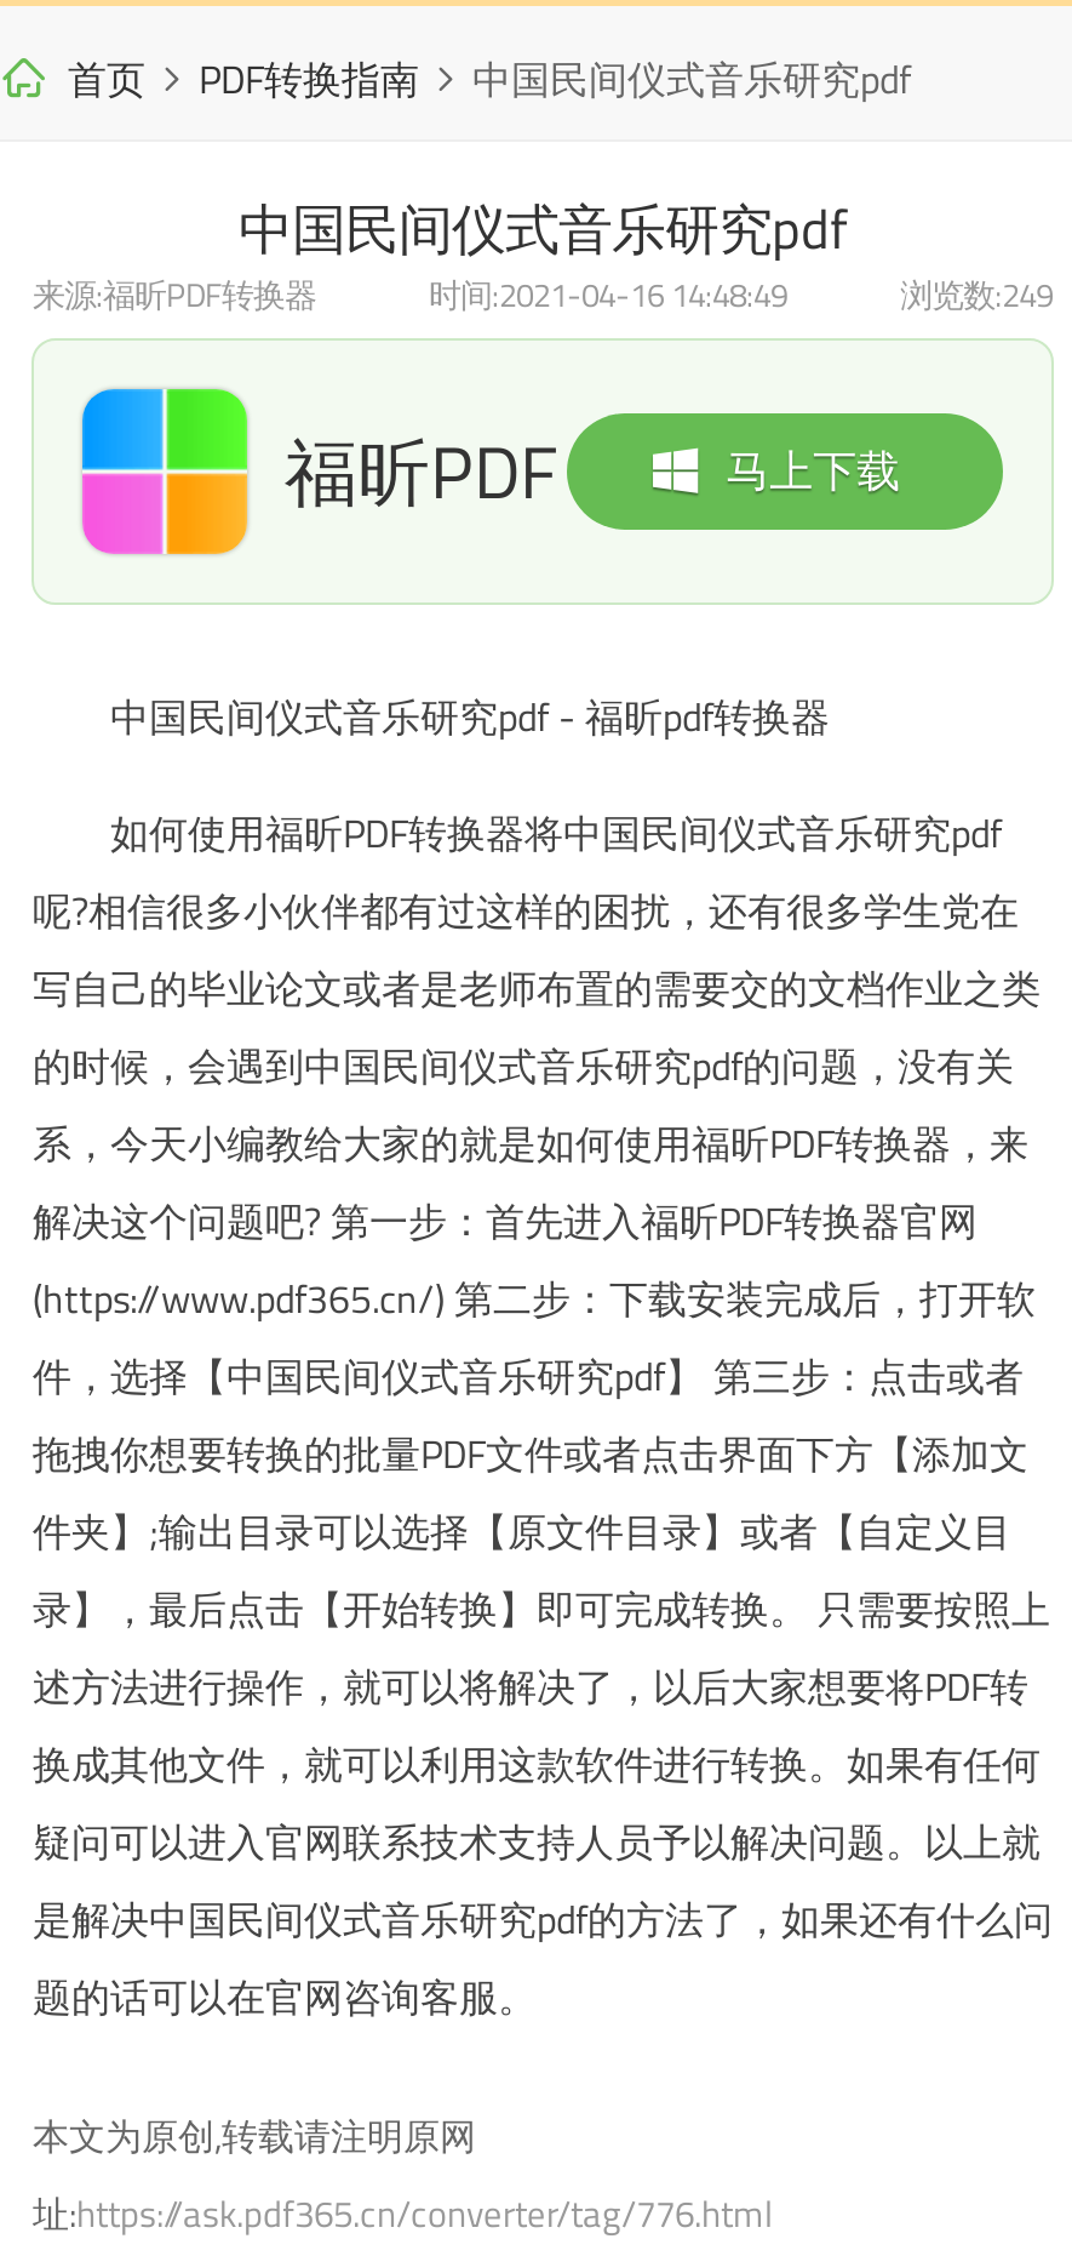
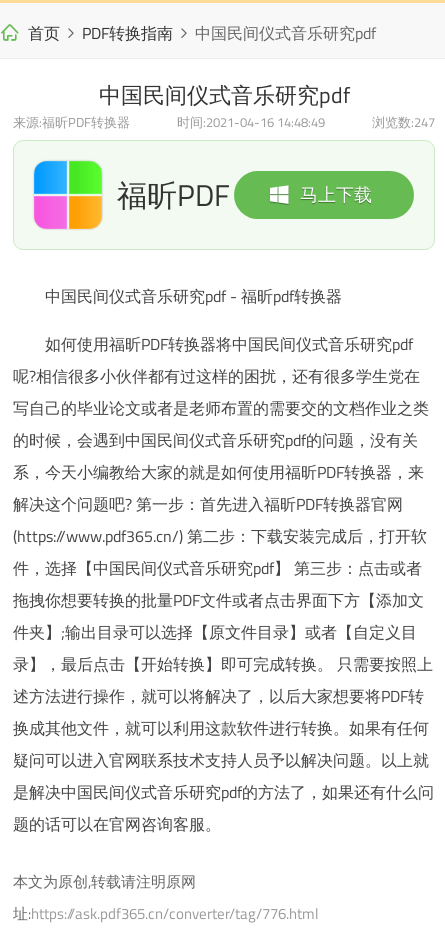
- 浏览数:249
+ 浏览数:247
